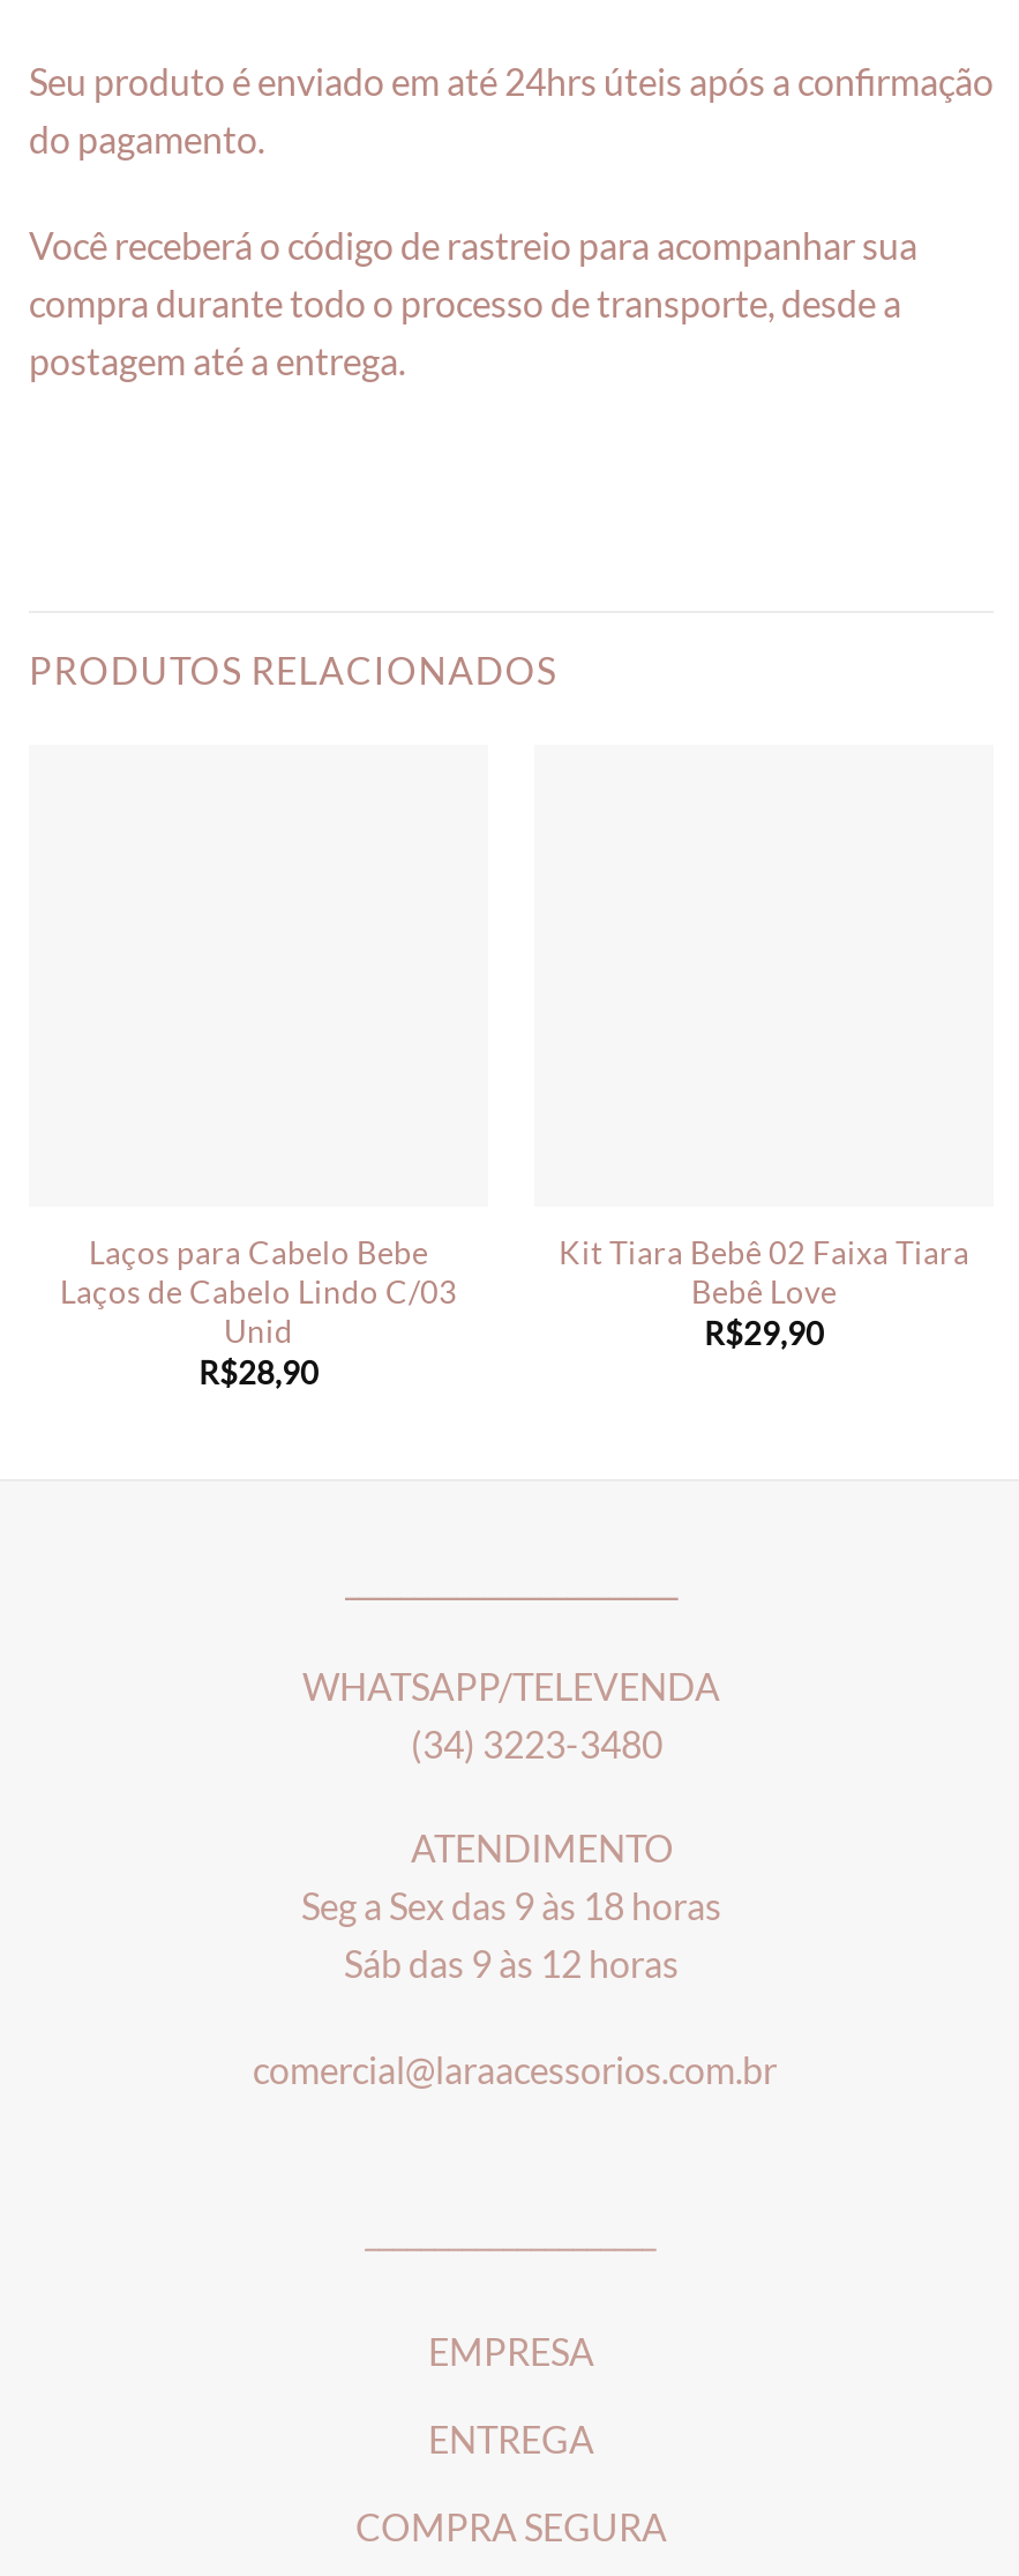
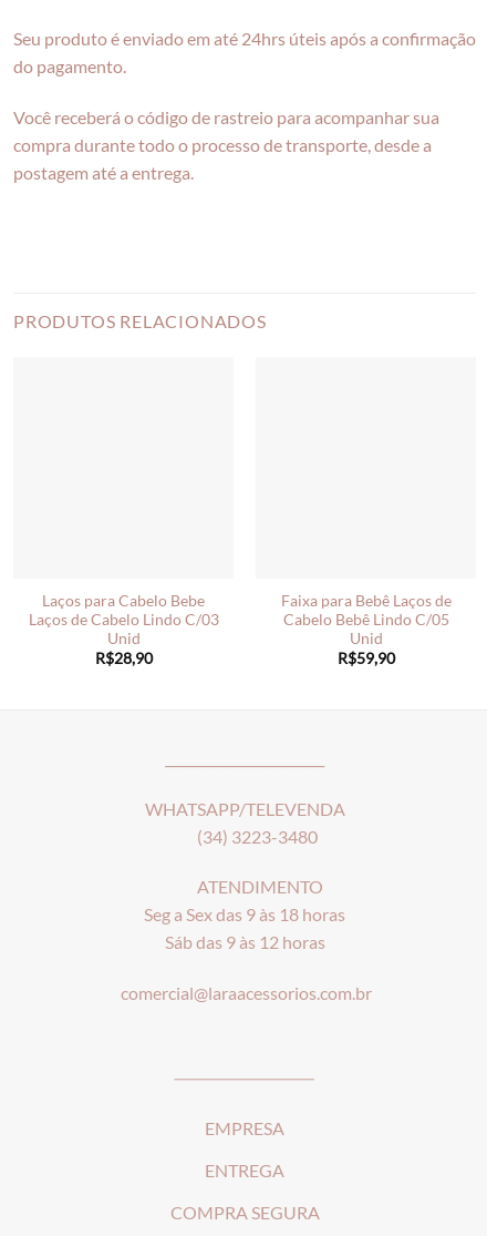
- Kit Tiara Bebê 02 Faixa Tiara
- Bebê Love
- R$29,90
+ Faixa para Bebê Laços de
+ Cabelo Bebê Lindo C/05
+ Unid
+ R$59,90
